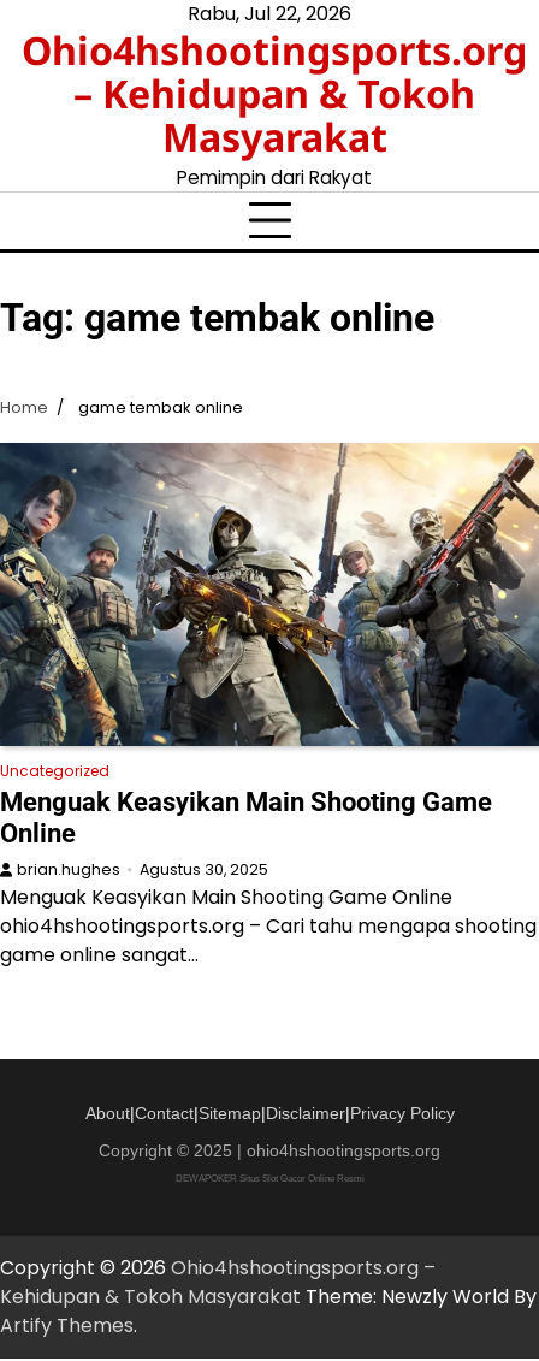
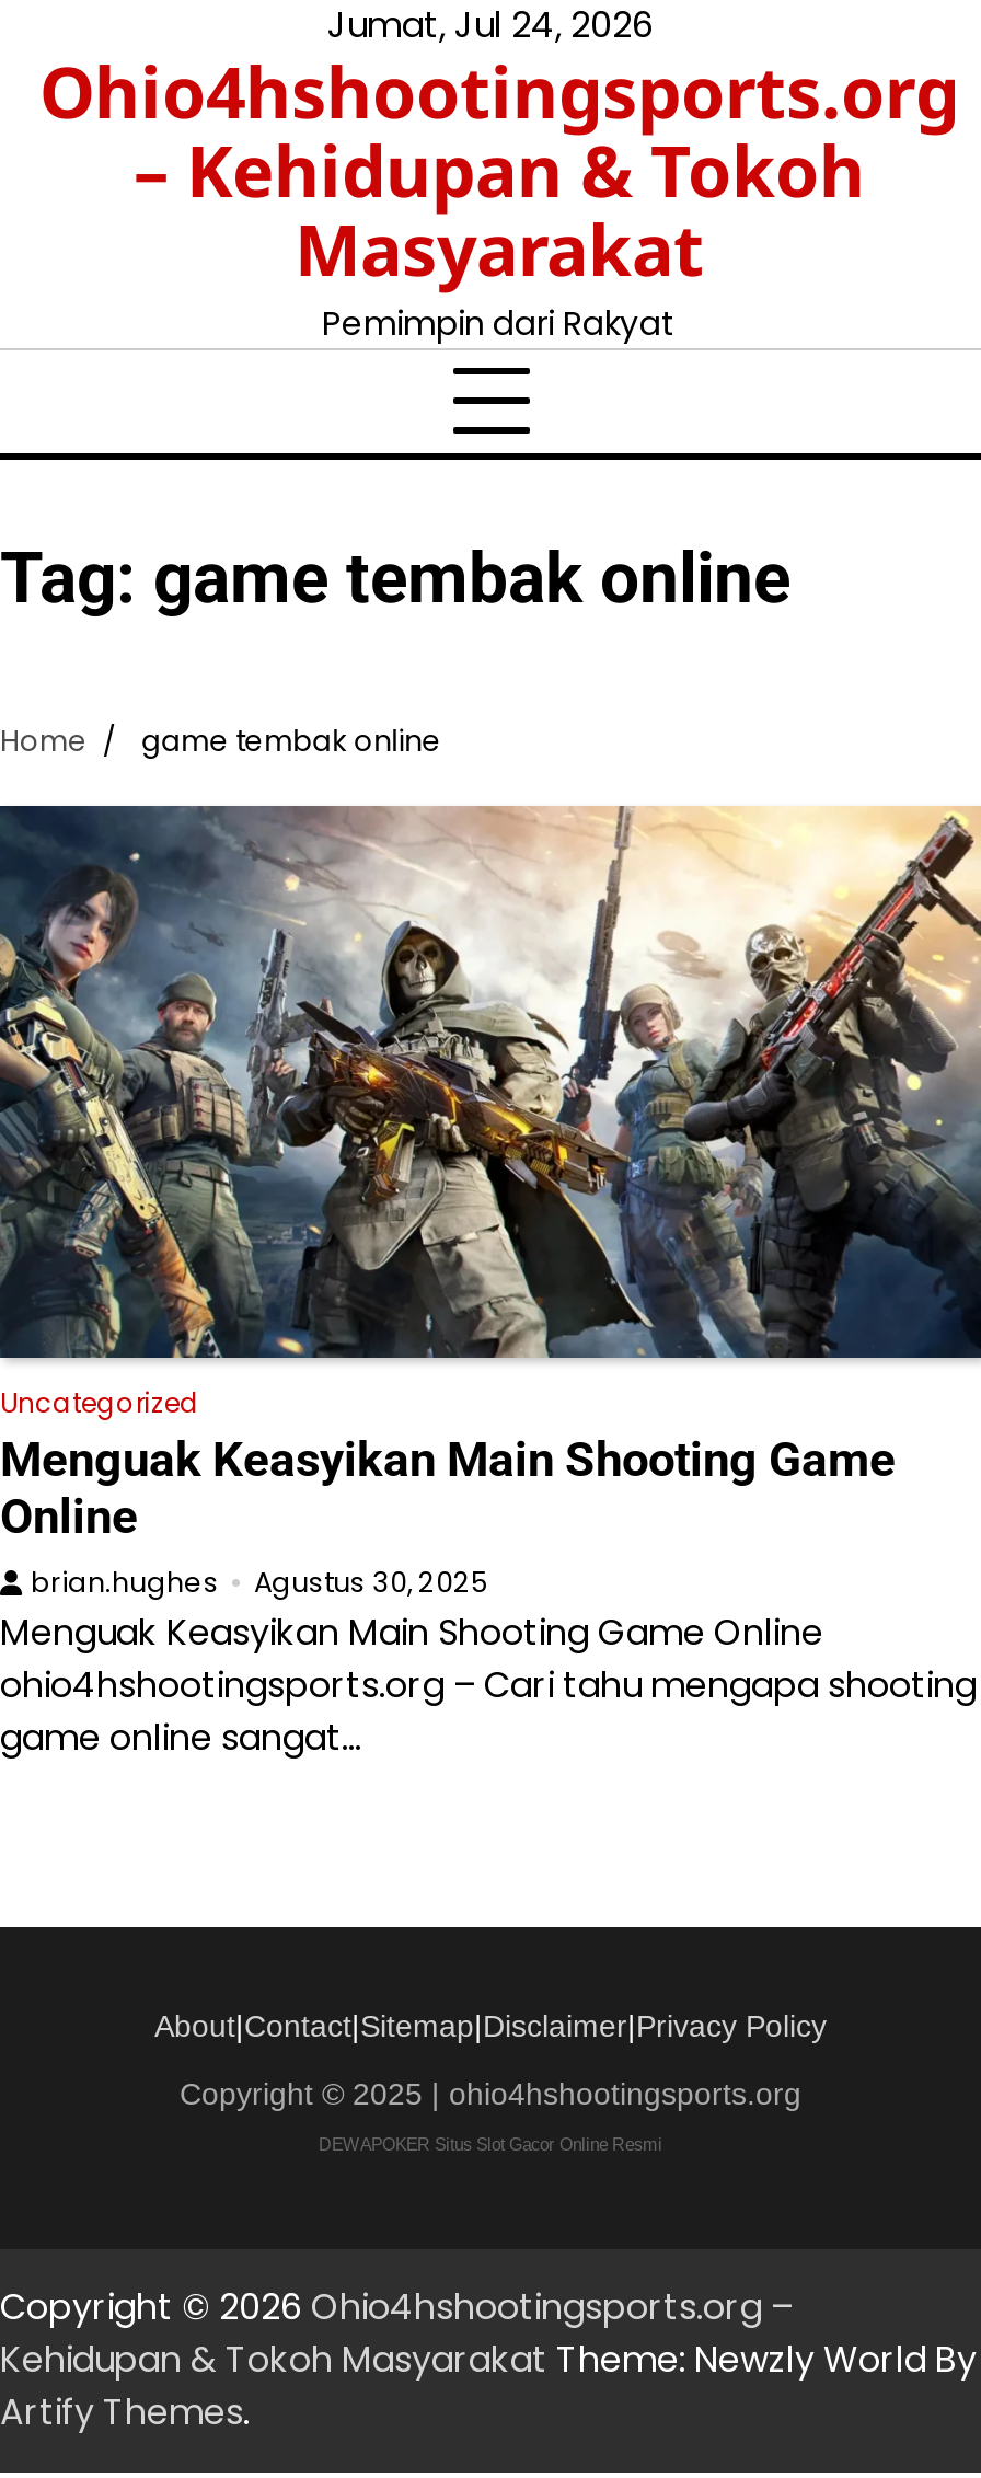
- Rabu, Jul 22, 2026
+ Jumat, Jul 24, 2026
